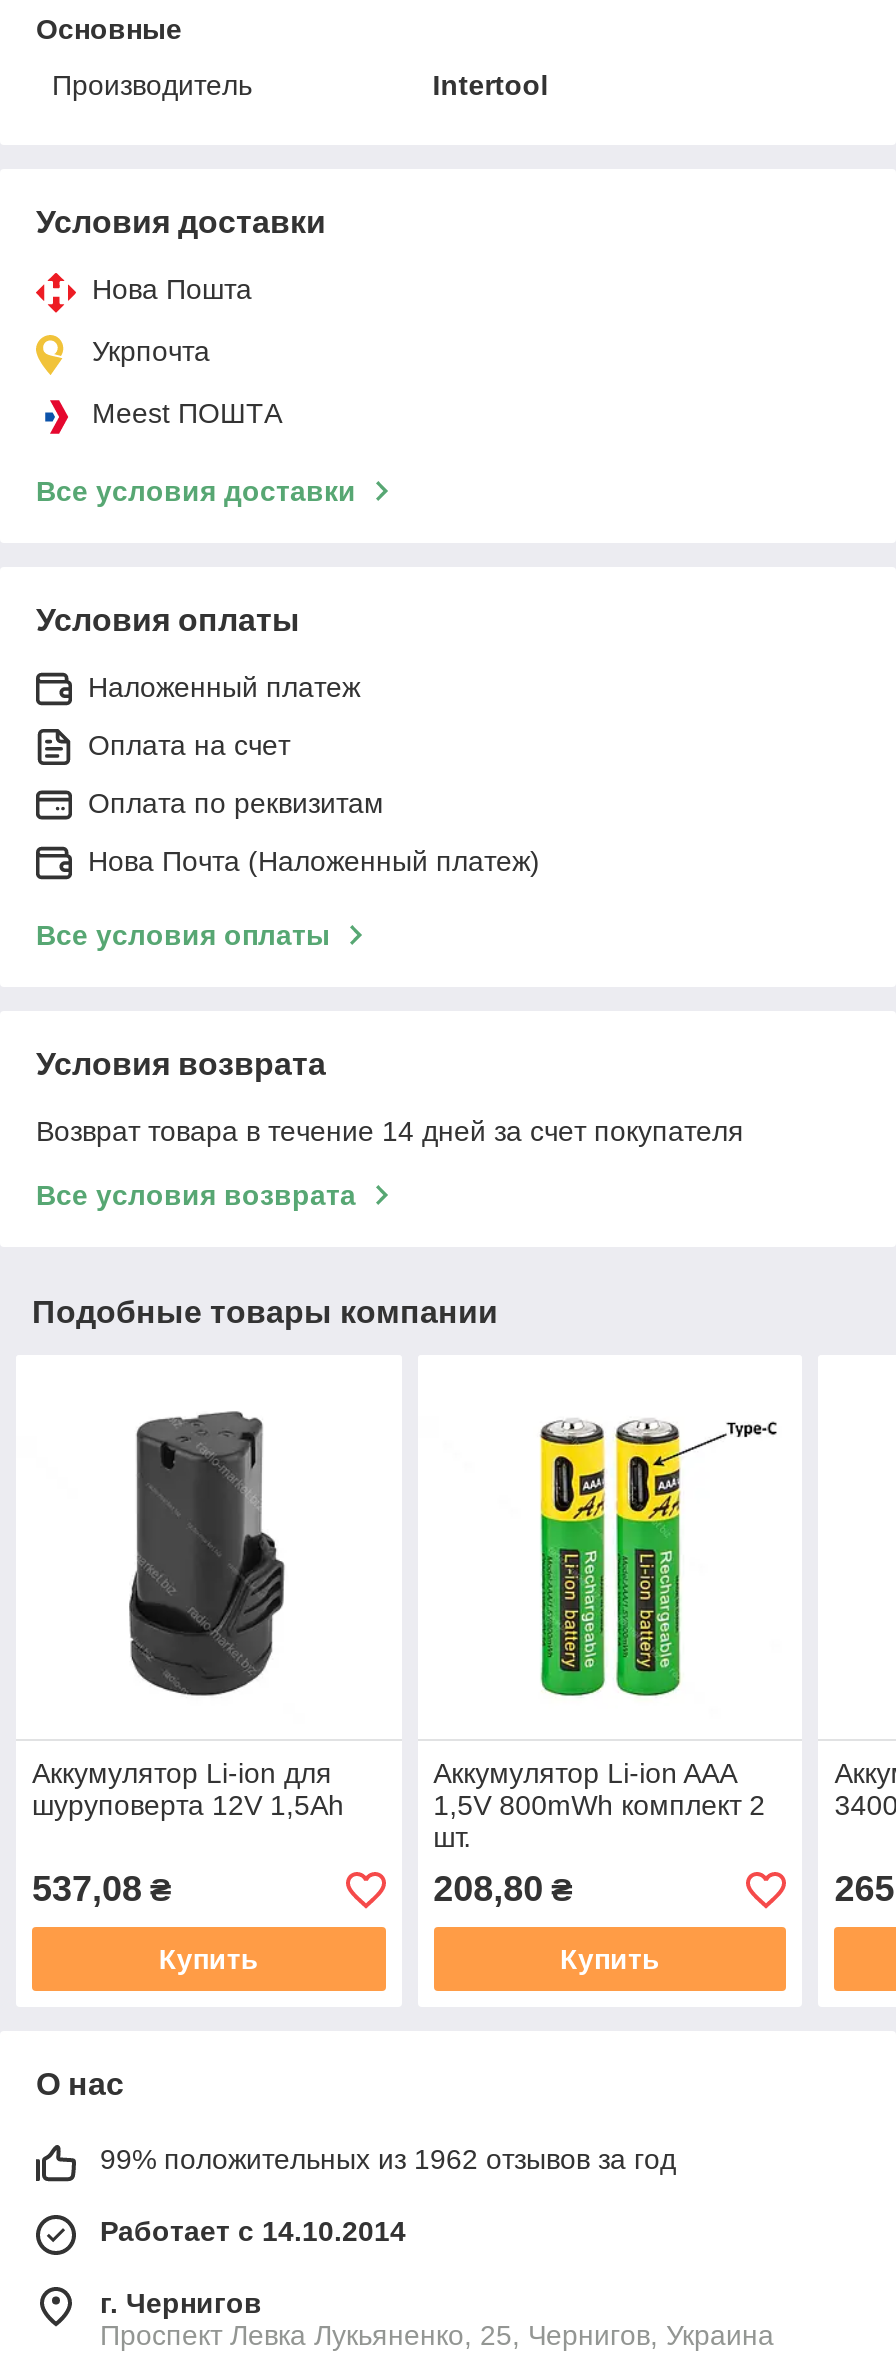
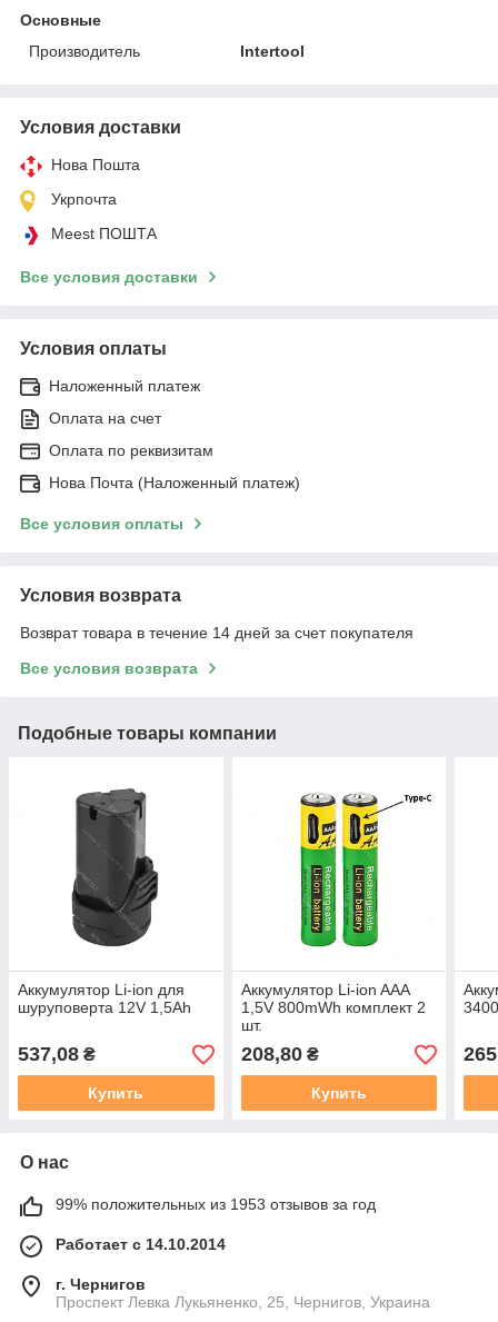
- 99% положительных из 1962 отзывов за год
+ 99% положительных из 1953 отзывов за год
